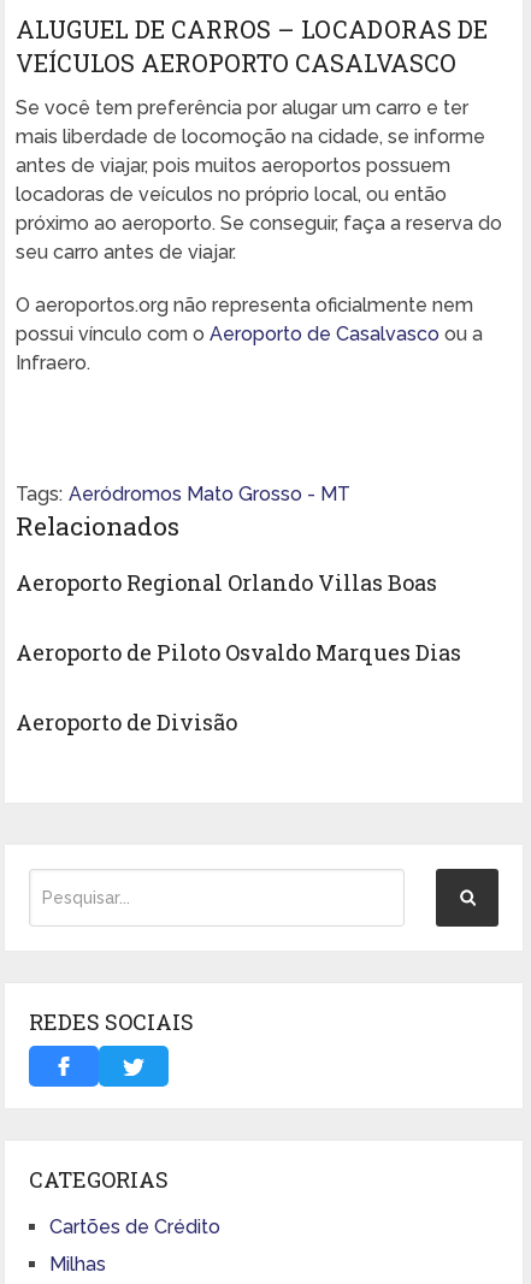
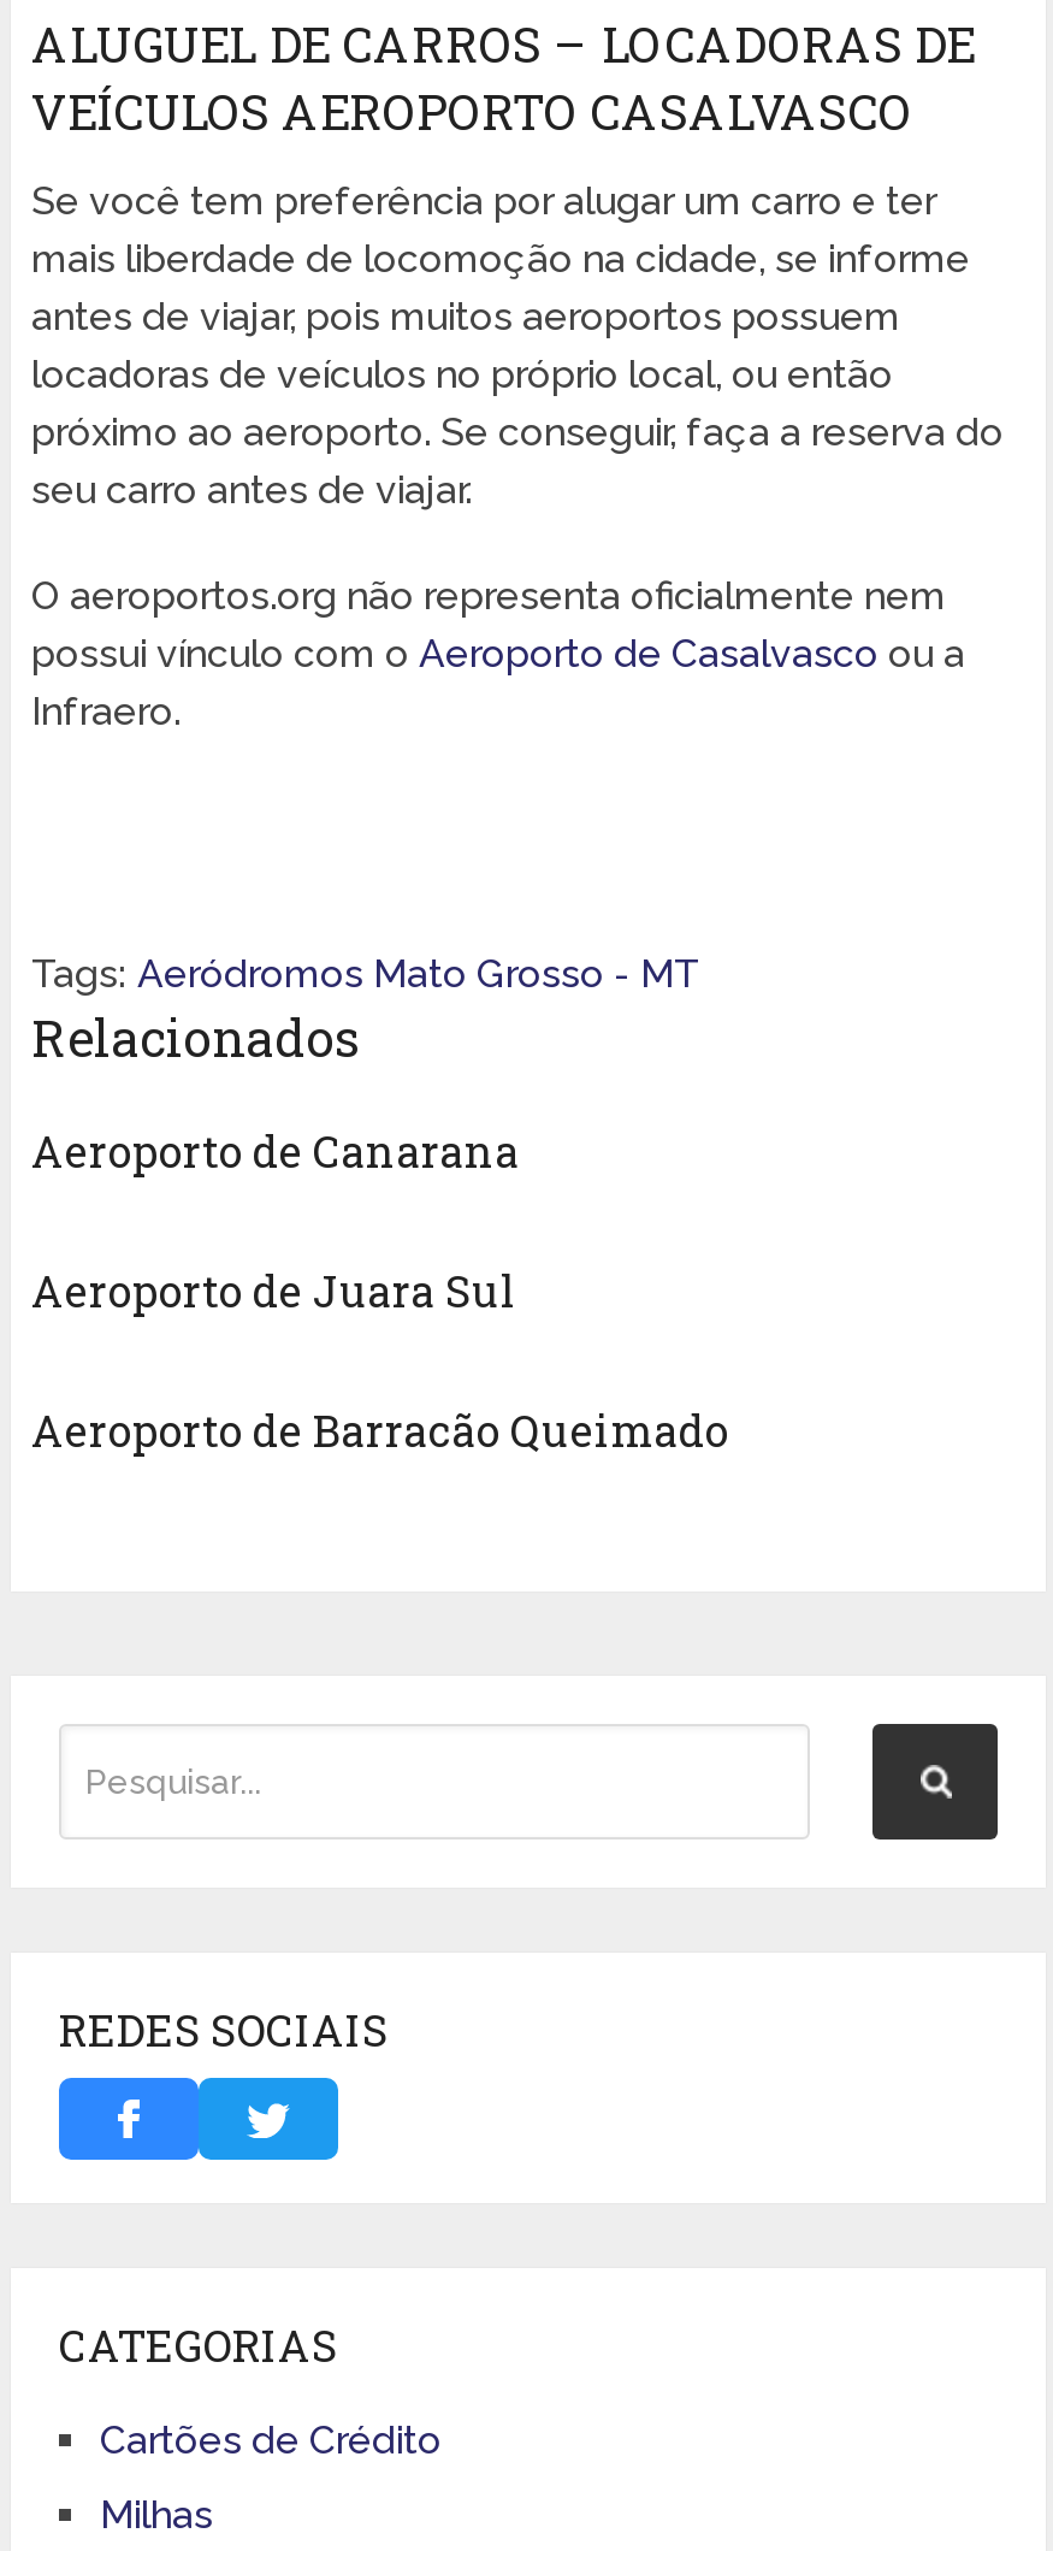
- Aeroporto Regional Orlando Villas Boas
+ Aeroporto de Canarana

- Aeroporto de Piloto Osvaldo Marques Dias
+ Aeroporto de Juara Sul

- Aeroporto de Divisão
+ Aeroporto de Barracão Queimado
